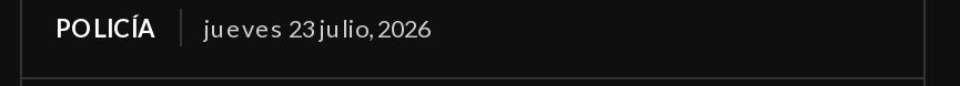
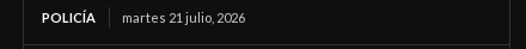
- POLICÍA jueves 23 julio, 2026
+ POLICÍA martes 21 julio, 2026
